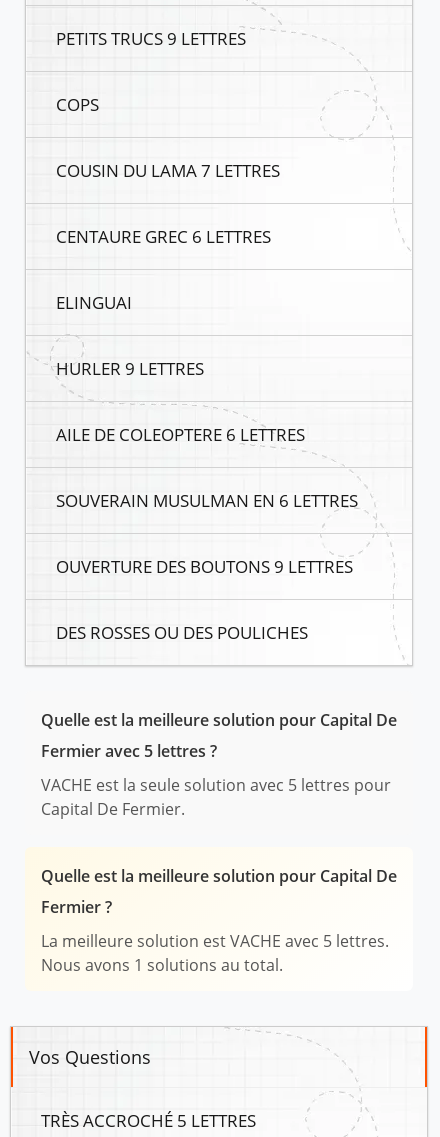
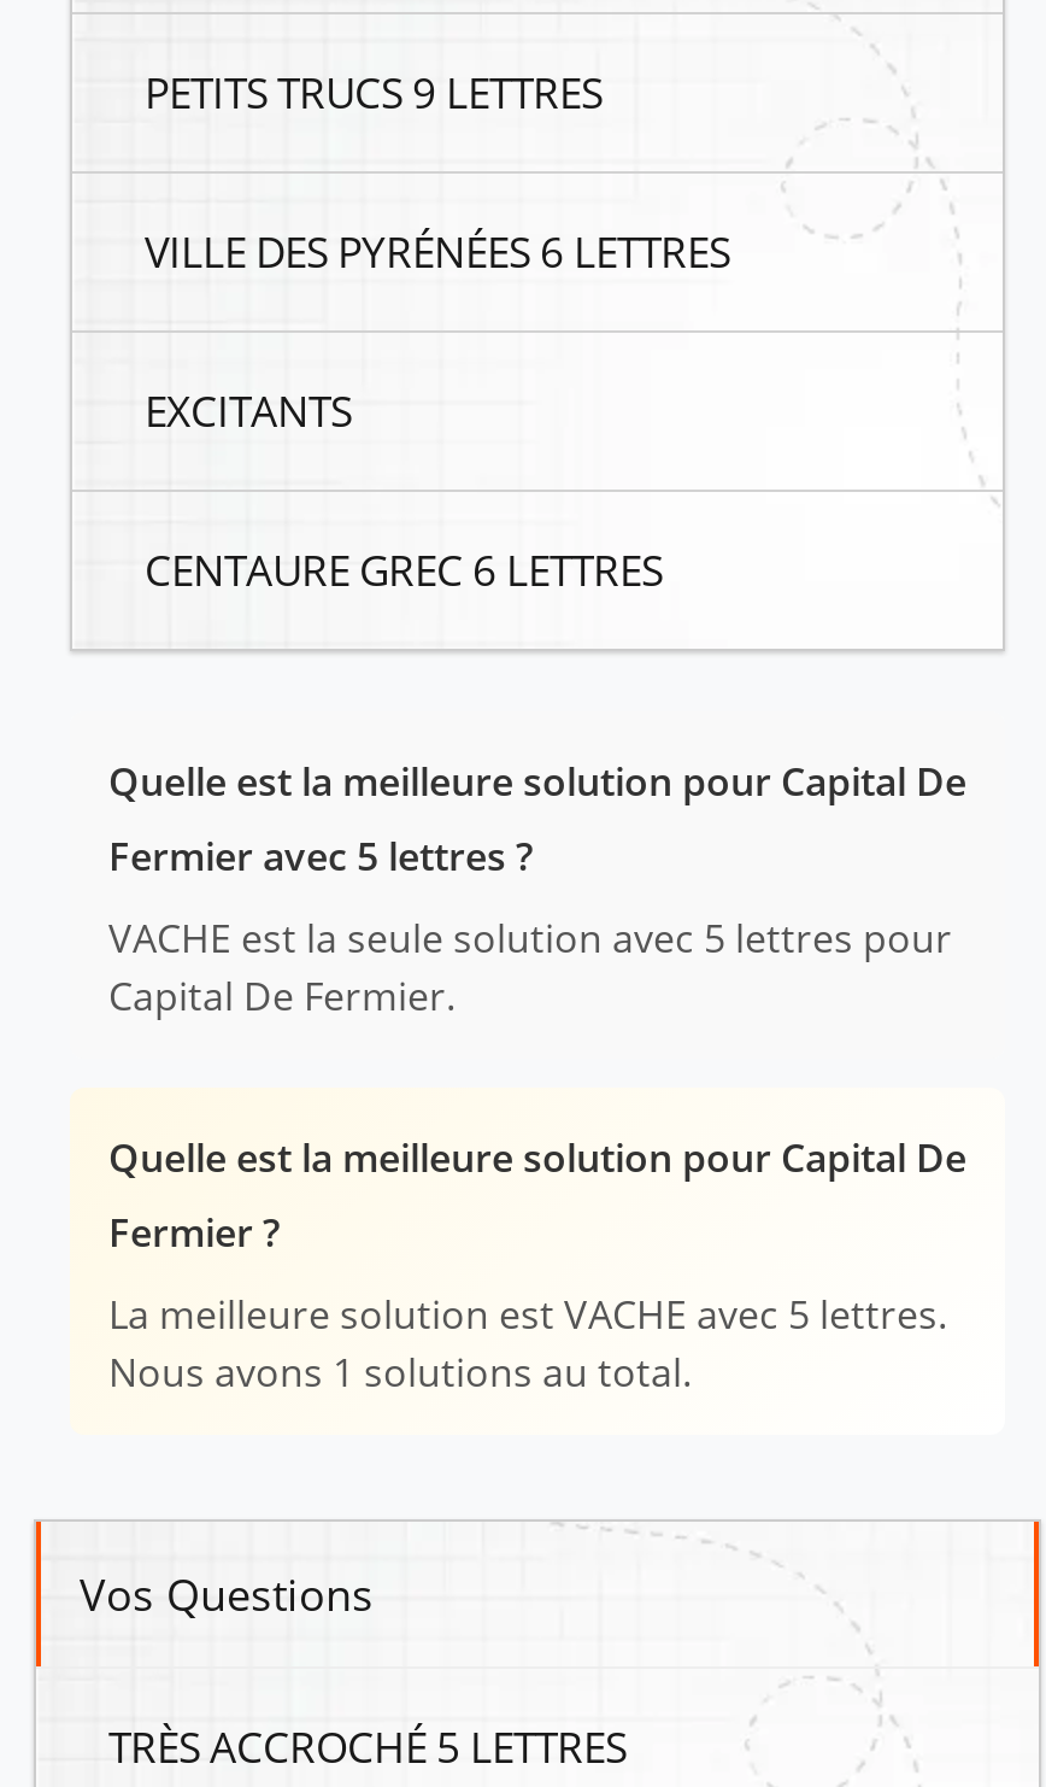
- COPS
+ VILLE DES PYRÉNÉES 6 LETTRES

- COUSIN DU LAMA 7 LETTRES
+ EXCITANTS

- ELINGUAI
- HURLER 9 LETTRES
- AILE DE COLEOPTERE 6 LETTRES
- SOUVERAIN MUSULMAN EN 6 LETTRES
- OUVERTURE DES BOUTONS 9 LETTRES
- DES ROSSES OU DES POULICHES
